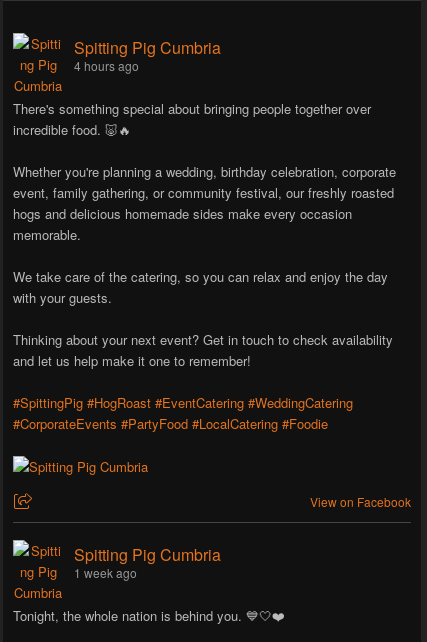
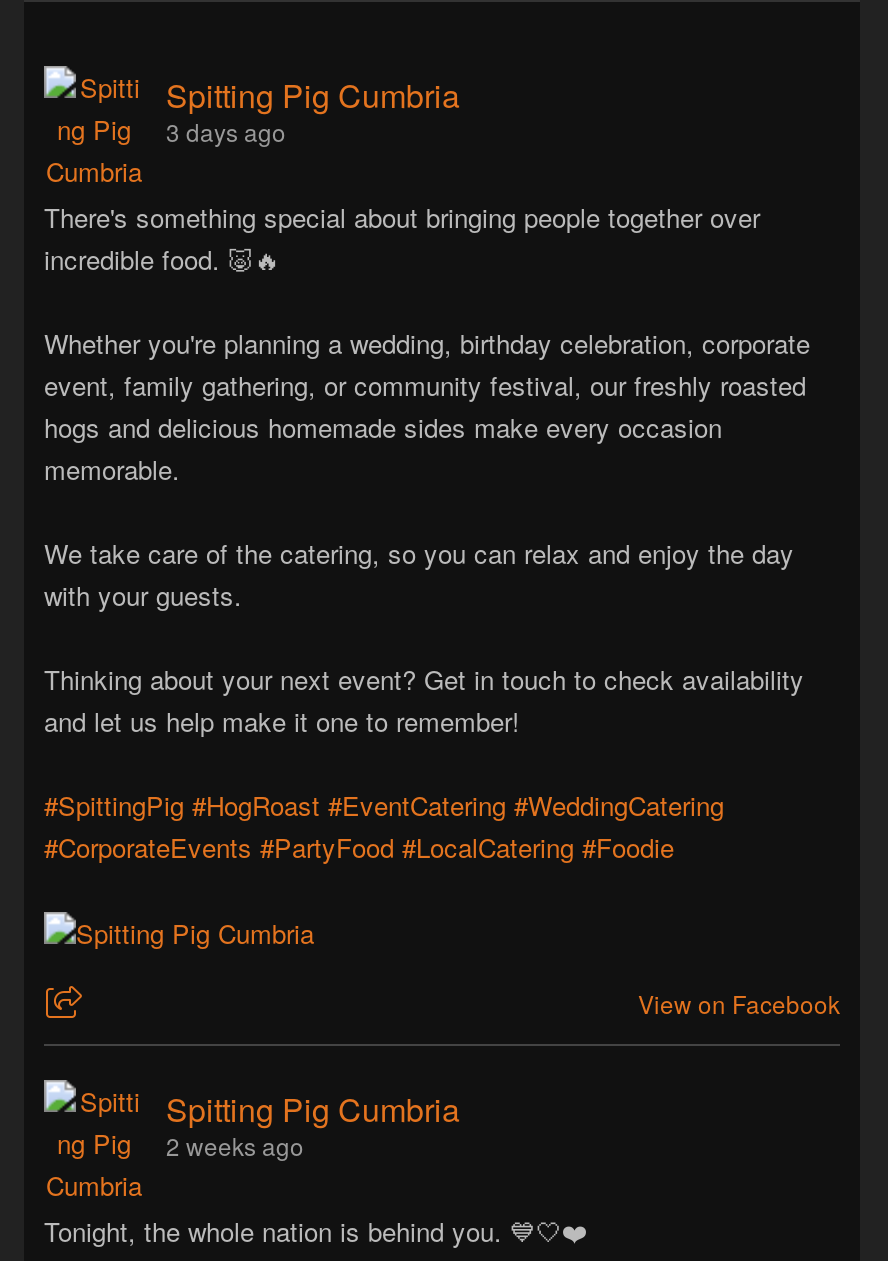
- 4 hours ago
+ 3 days ago

- 1 week ago
+ 2 weeks ago
